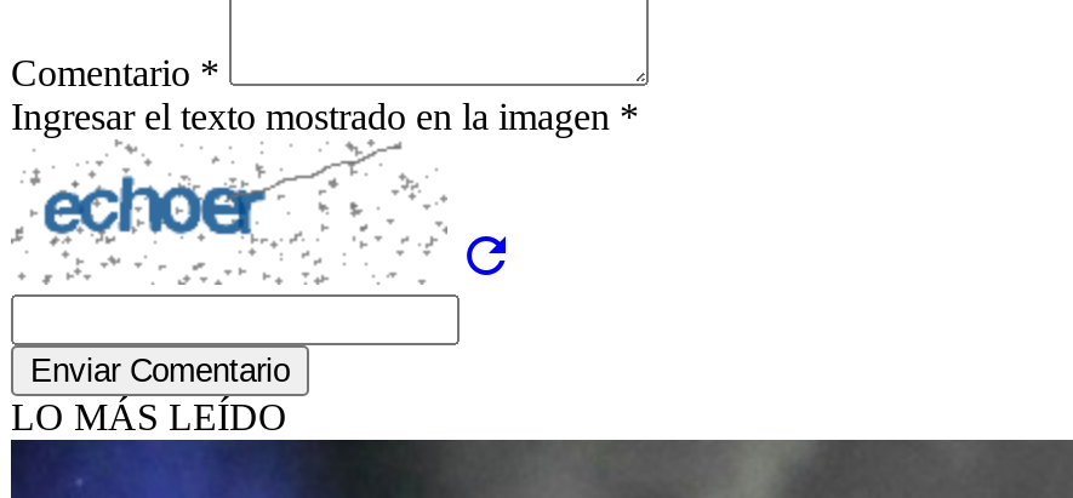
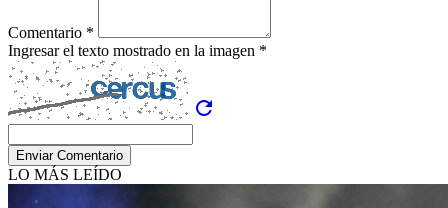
- [image]
+ [image]
